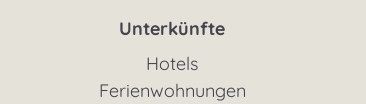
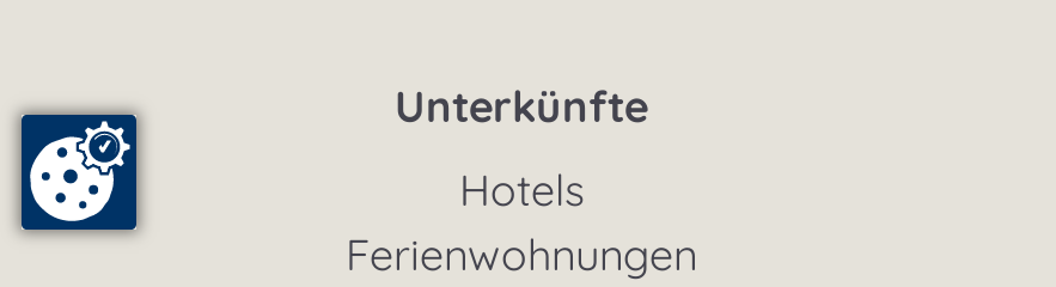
+ [image]
